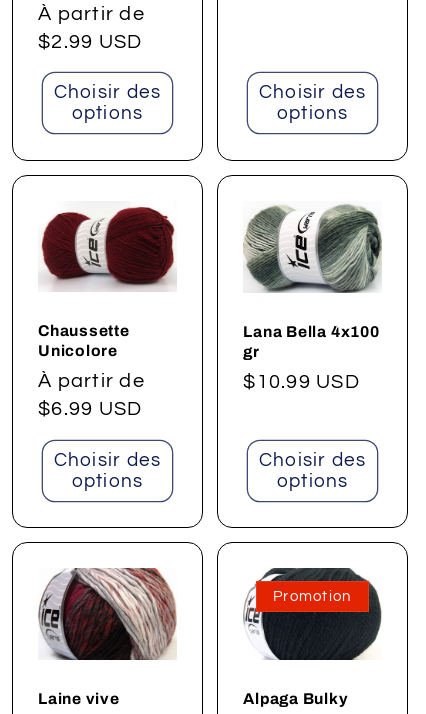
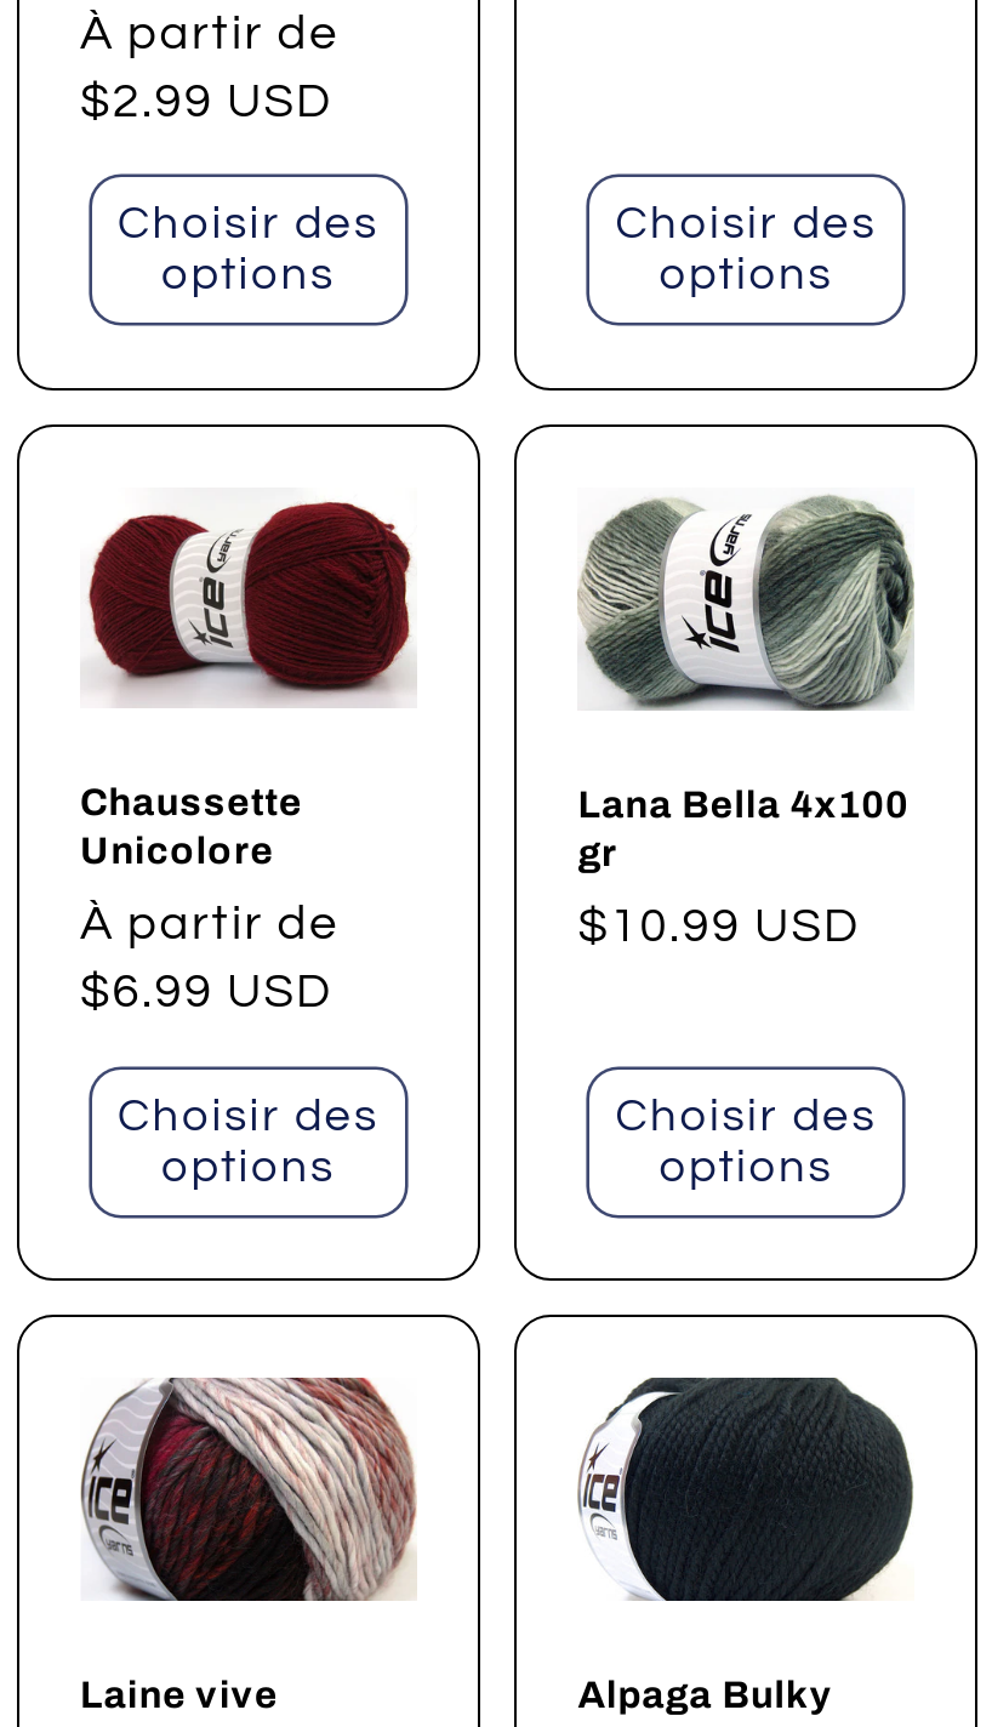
- Promotion
